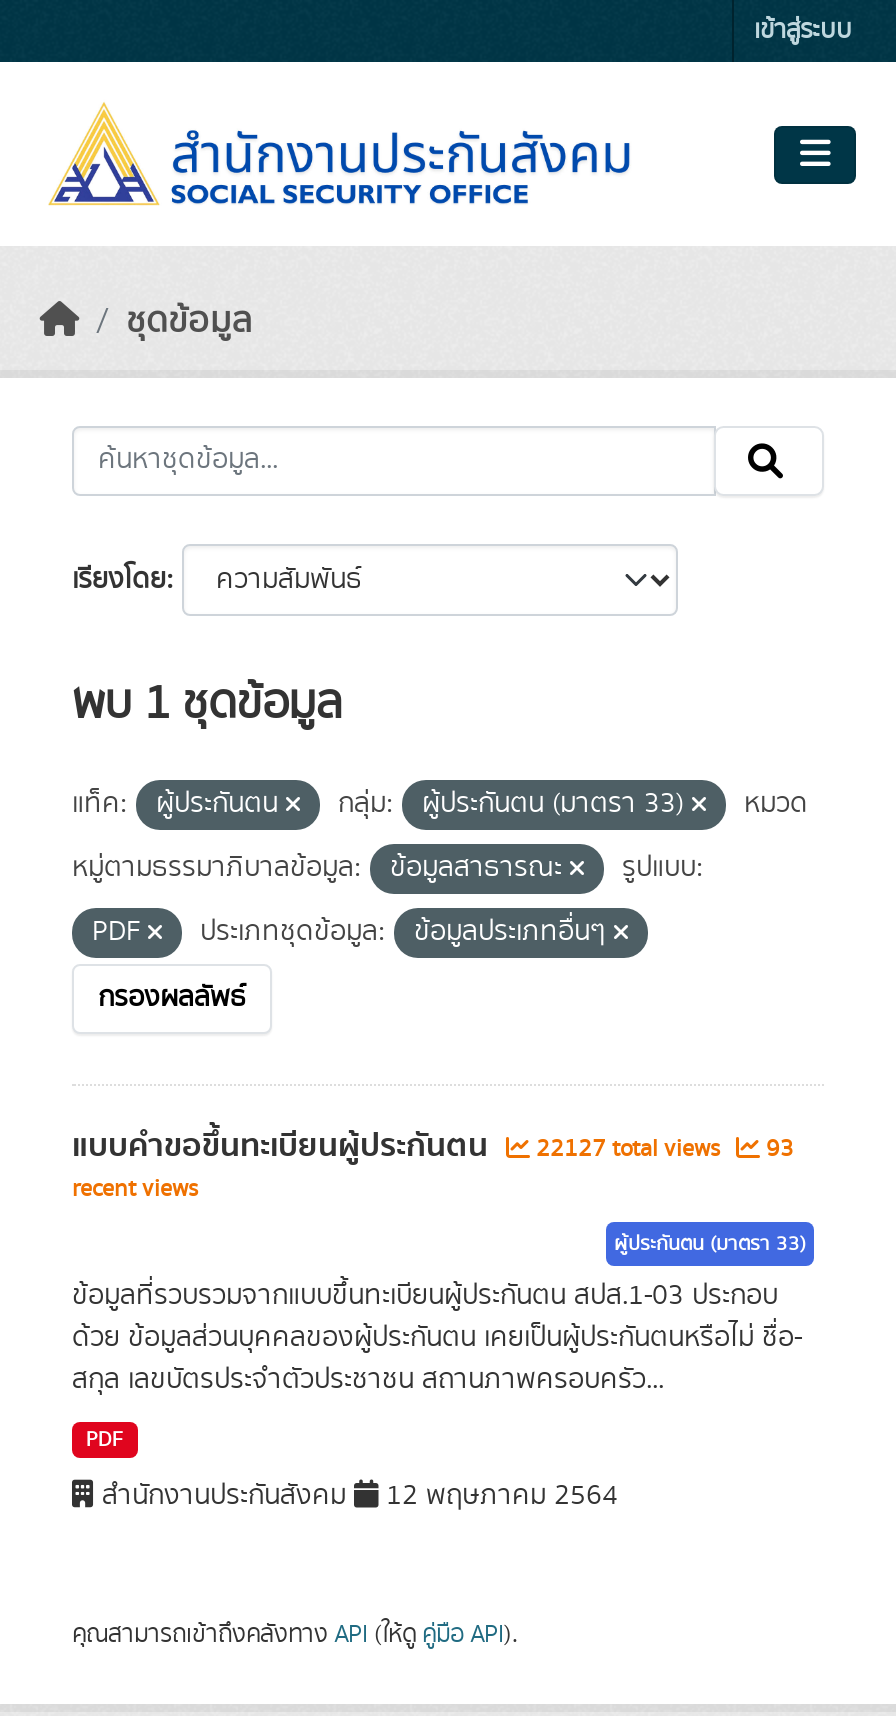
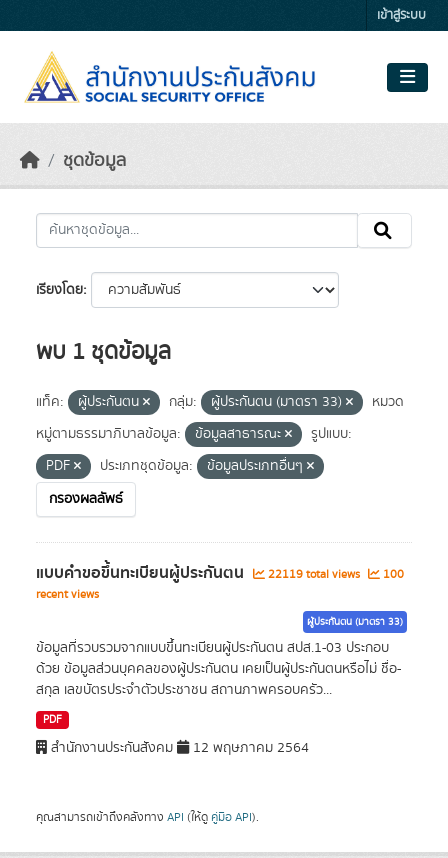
- 22127 total views
+ 22119 total views

- 93
+ 100
